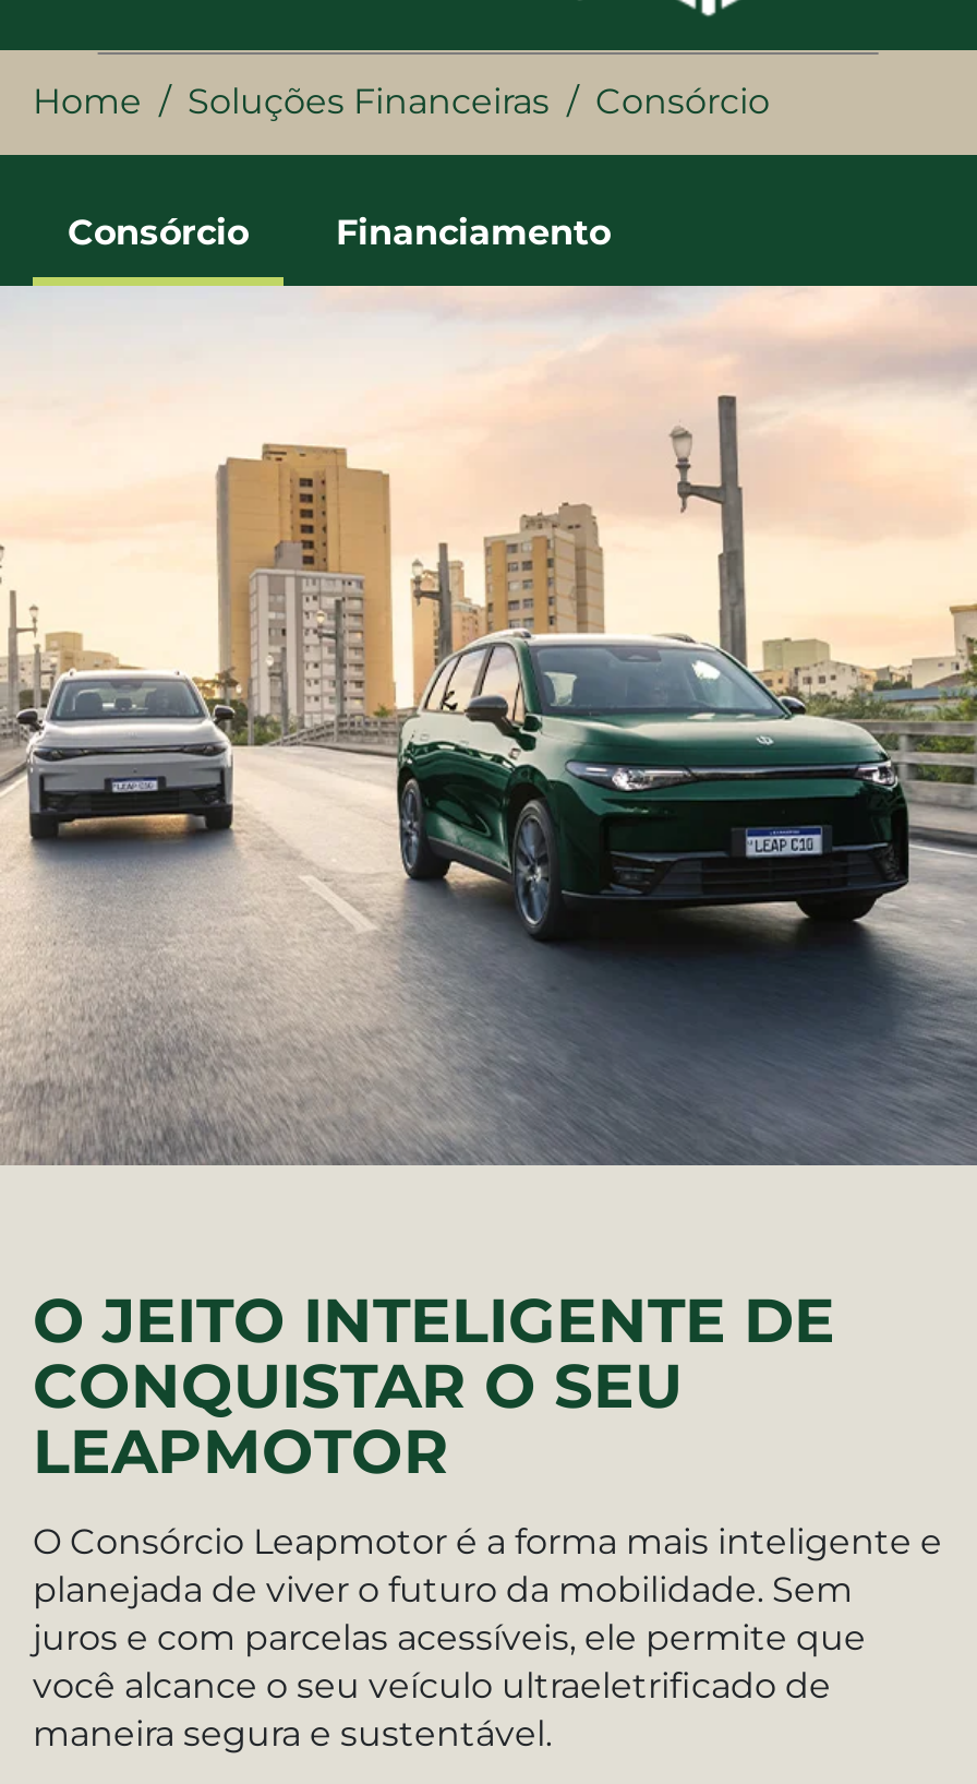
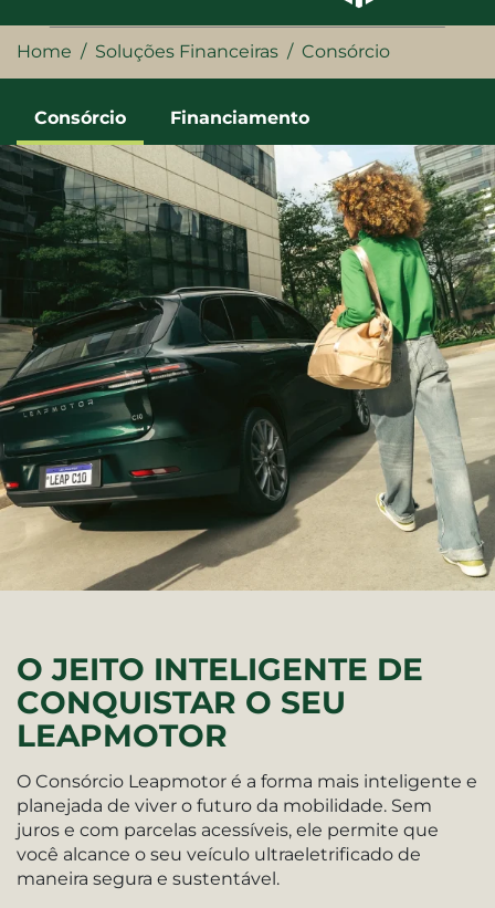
- [image]
+ [image]
